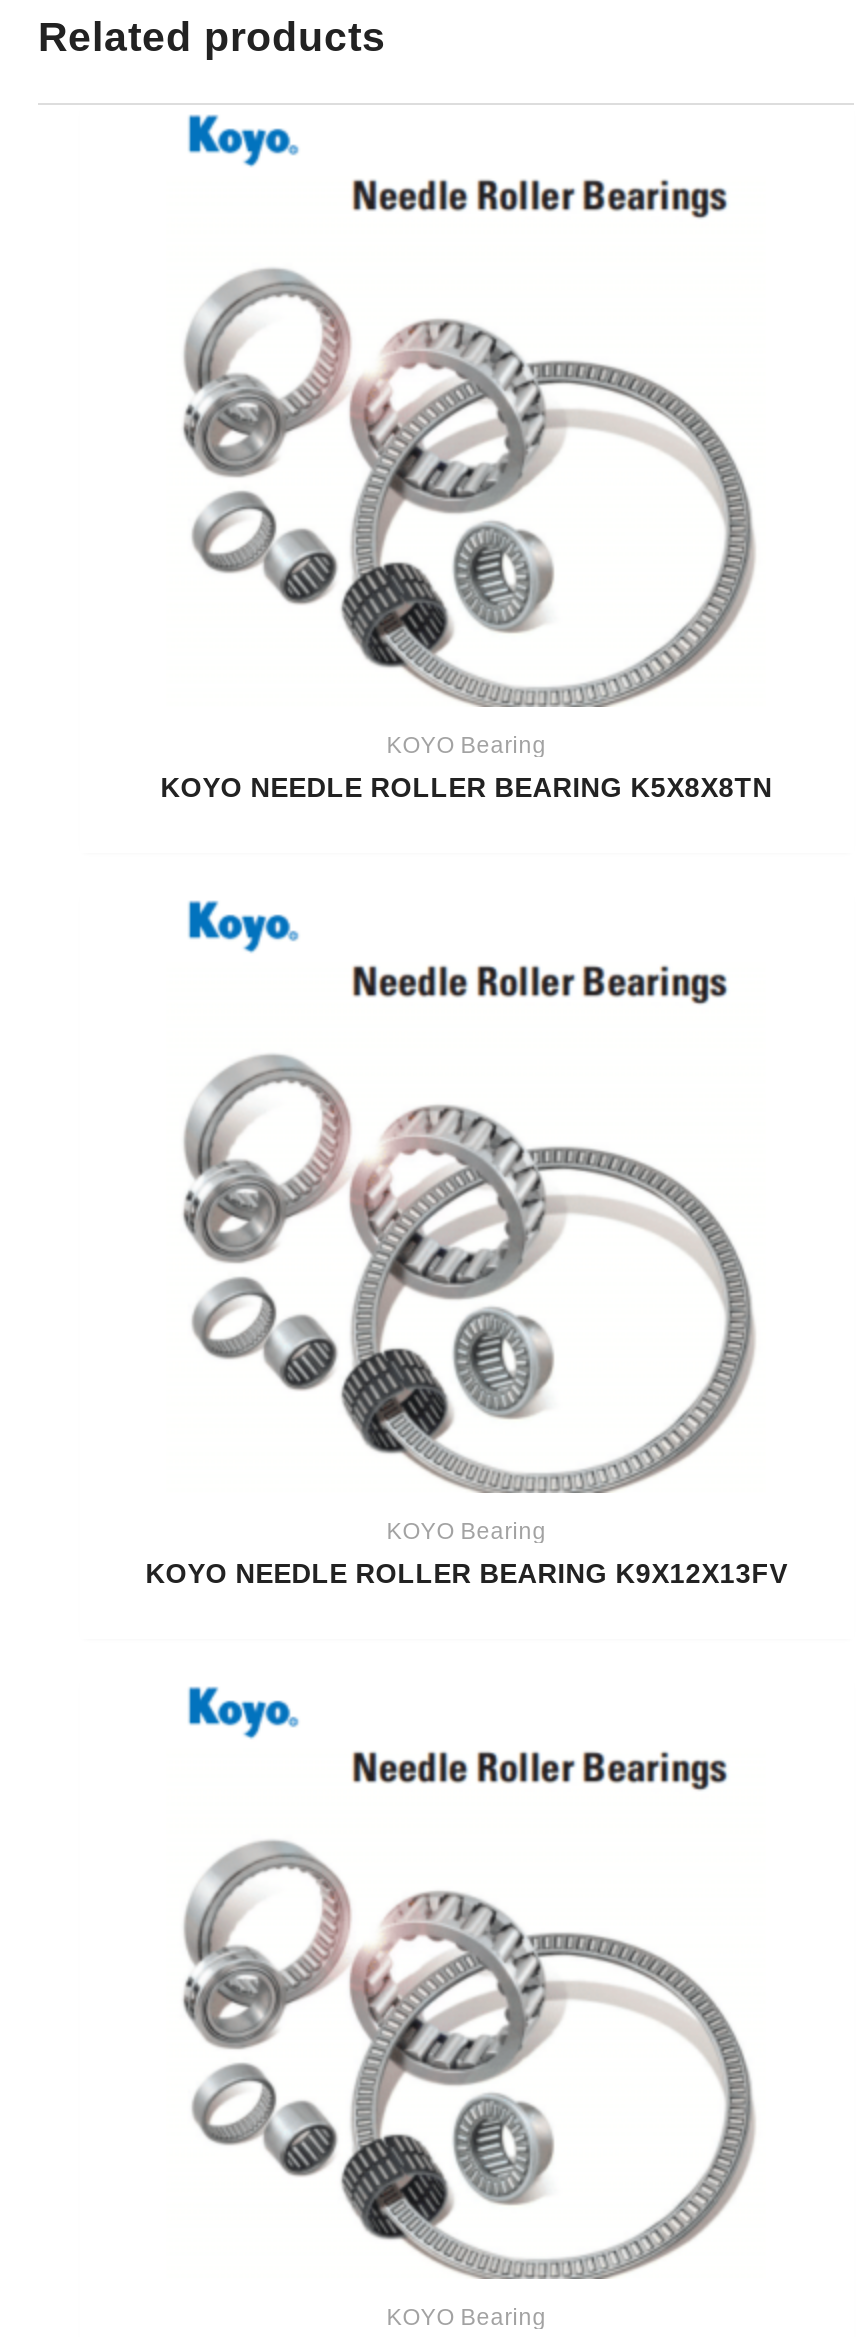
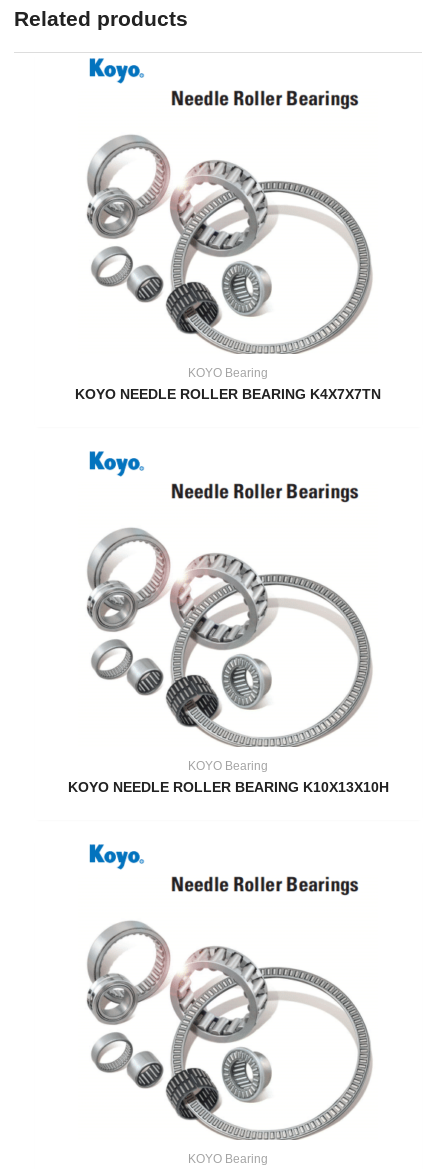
- KOYO NEEDLE ROLLER BEARING K5X8X8TN
+ KOYO NEEDLE ROLLER BEARING K4X7X7TN

- KOYO NEEDLE ROLLER BEARING K9X12X13FV
+ KOYO NEEDLE ROLLER BEARING K10X13X10H
